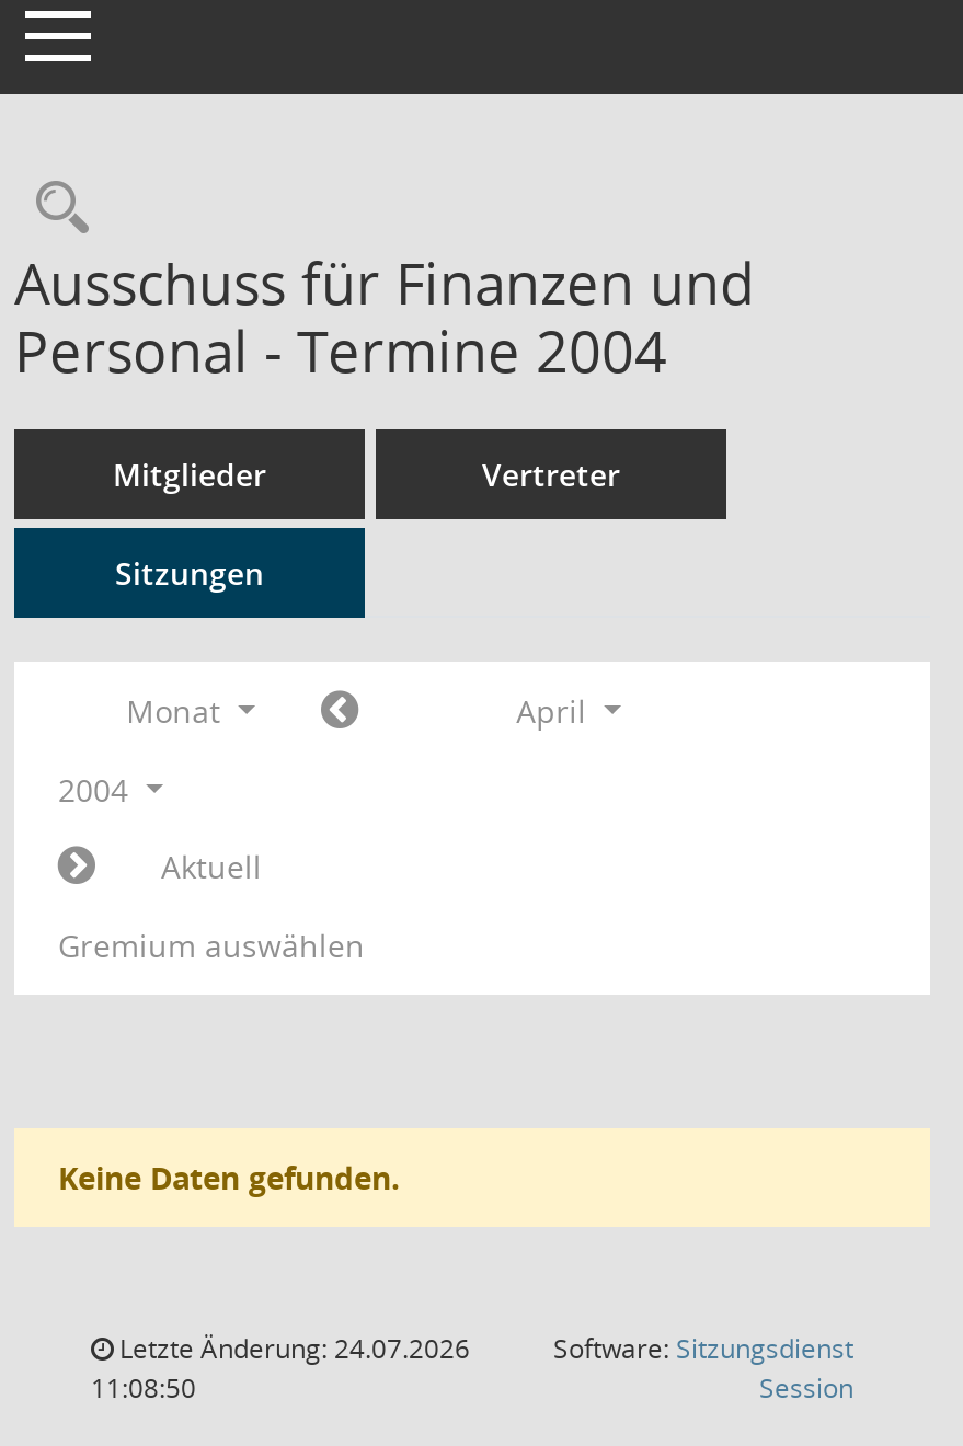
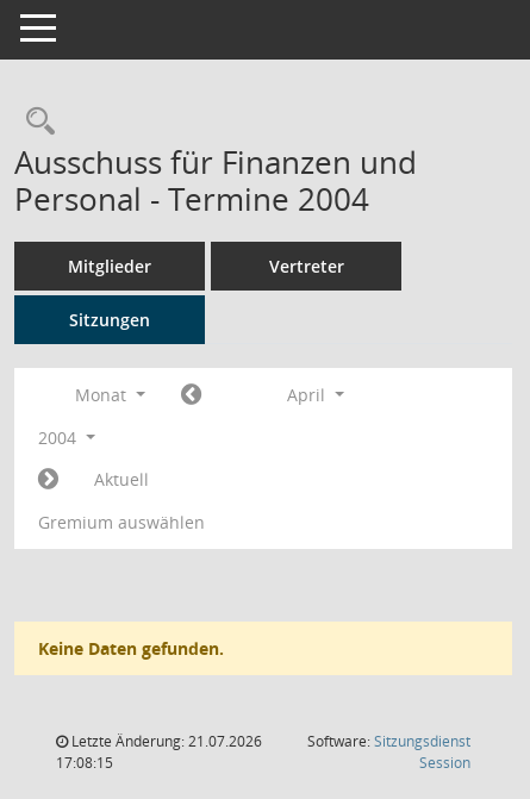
- Letzte Änderung: 24.07.2026
+ Letzte Änderung: 21.07.2026

- 11:08:50
+ 17:08:15
